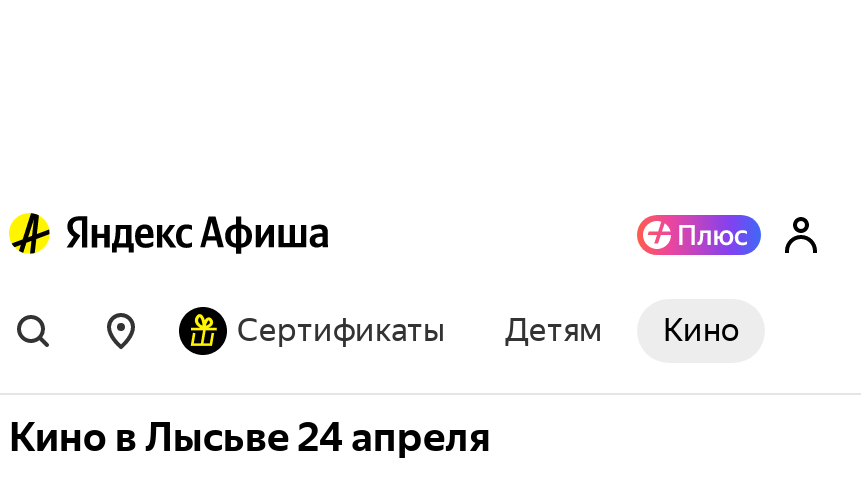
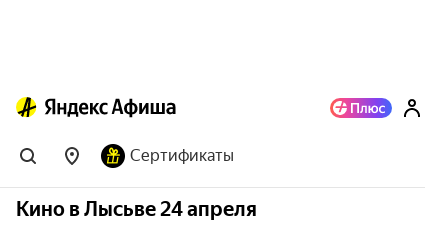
- Детям
- Кино
